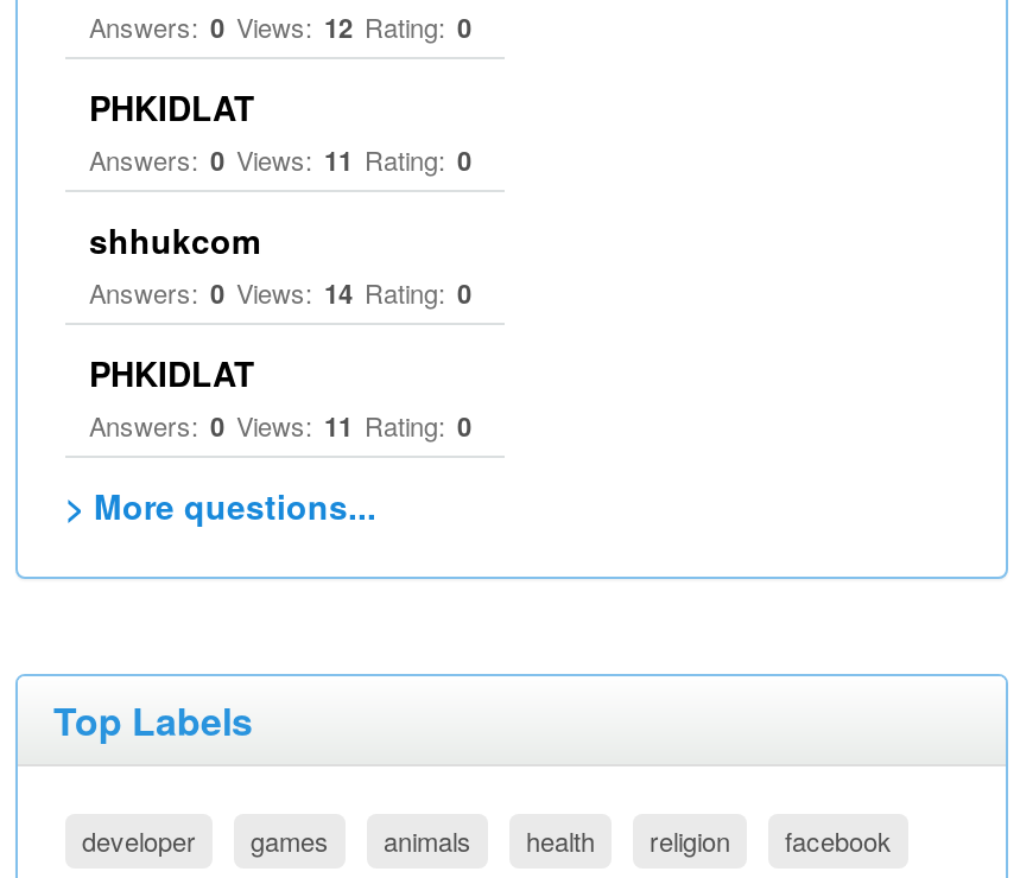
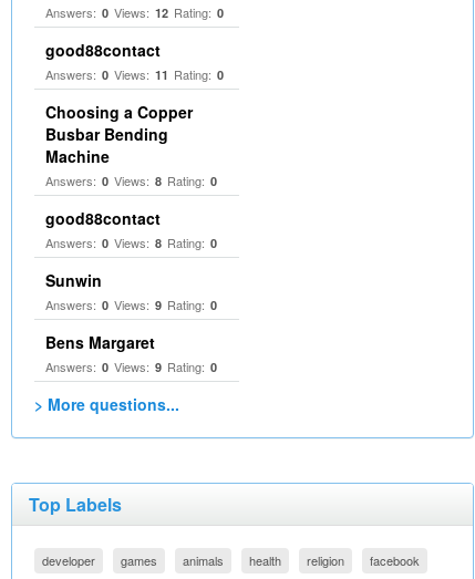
- PHKIDLAT
+ good88contact

- shhukcom
- Answers: 0 Views: 14 Rating: 0
- PHKIDLAT
- Answers: 0 Views: 11 Rating: 0
+ Choosing a Copper
+ Busbar Bending
+ Machine
+ Answers: 0 Views: 8 Rating: 0
+ good88contact
+ Answers: 0 Views: 8 Rating: 0
+ Sunwin
+ Answers: 0 Views: 9 Rating: 0
+ Bens Margaret
+ Answers: 0 Views: 9 Rating: 0
